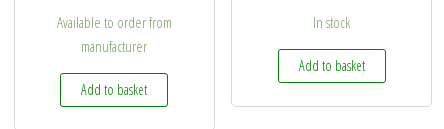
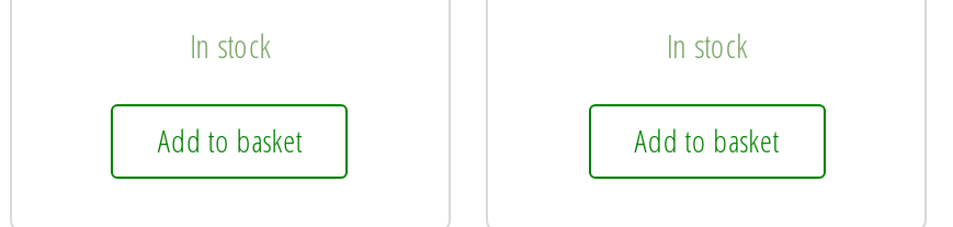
- Available to order from
- manufacturer
+ In stock
